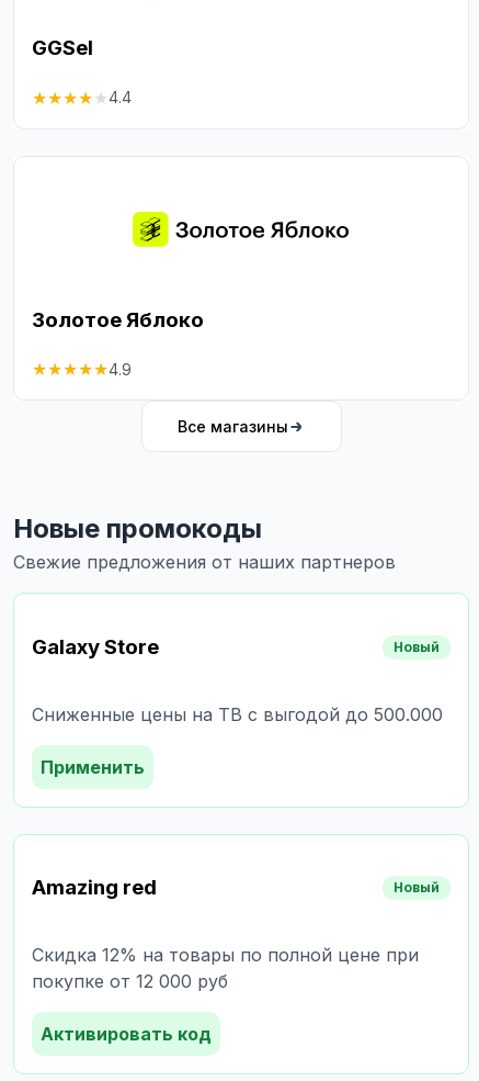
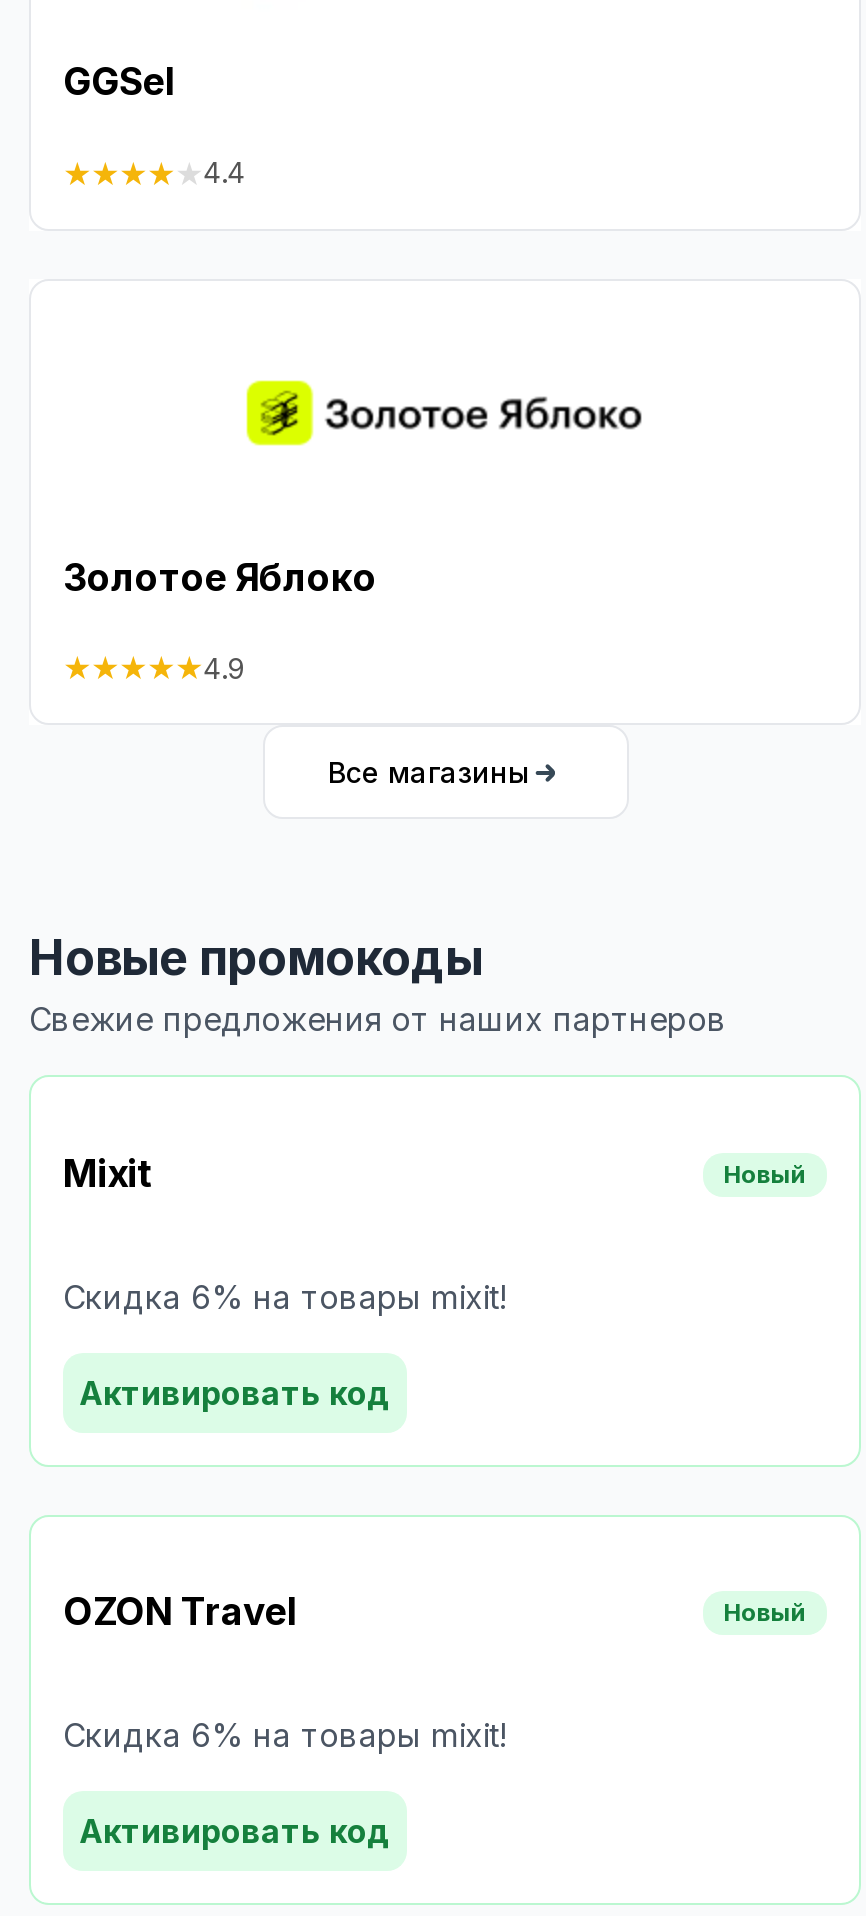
- Galaxy Store
+ Mixit

- Сниженные цены на ТВ с выгодой до 500.000
+ Скидка 6% на товары mixit!

- Применить
+ Активировать код

- Amazing red
+ OZON Travel

- Скидка 12% на товары по полной цене при
- покупке от 12 000 руб
+ Скидка 6% на товары mixit!
